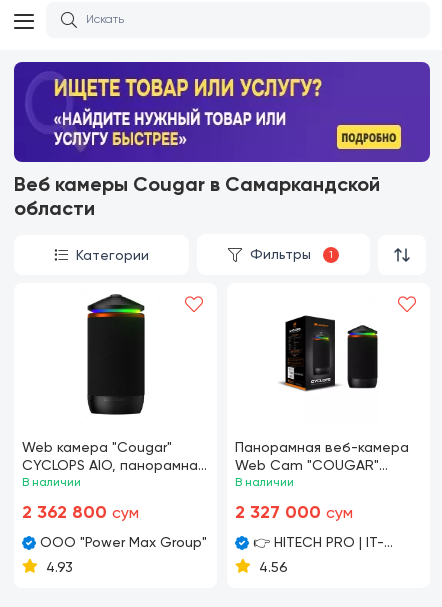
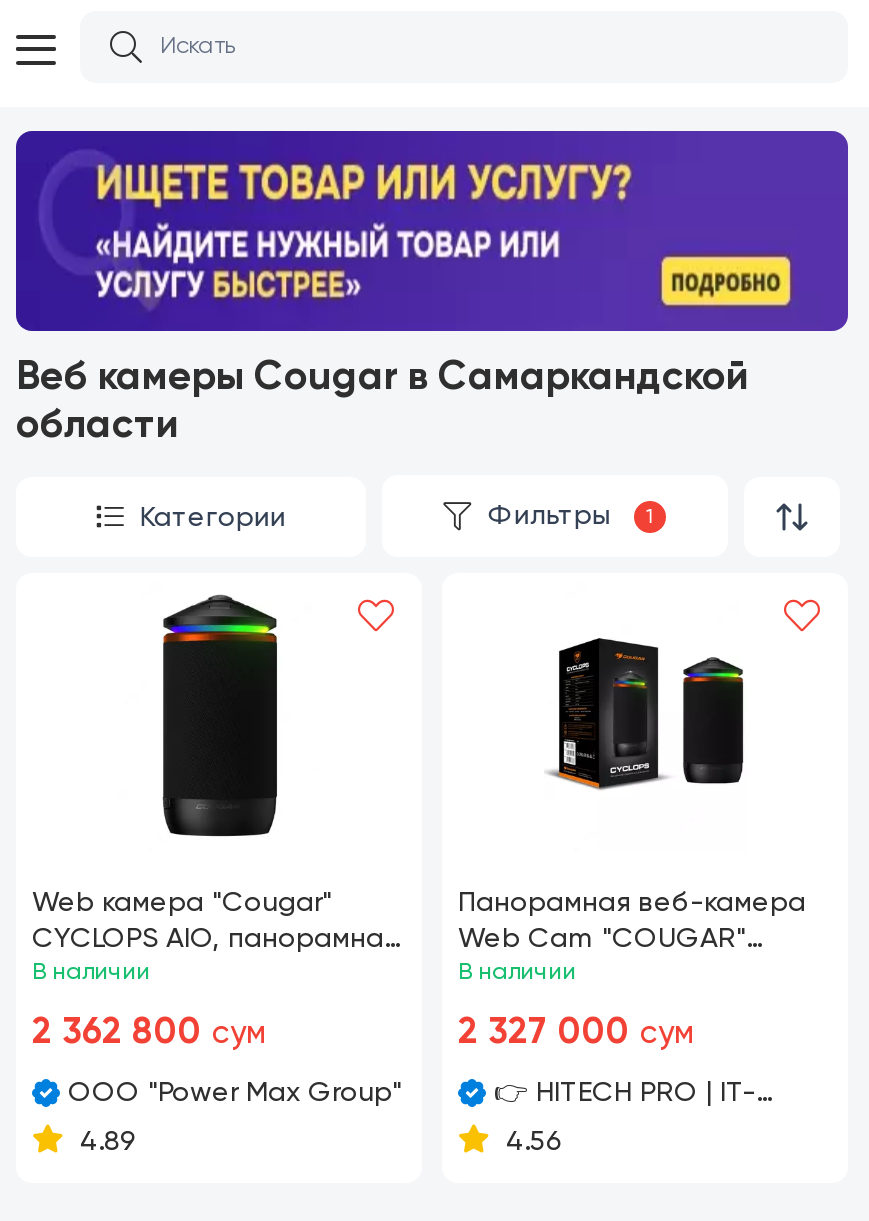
- 4.93
+ 4.89
